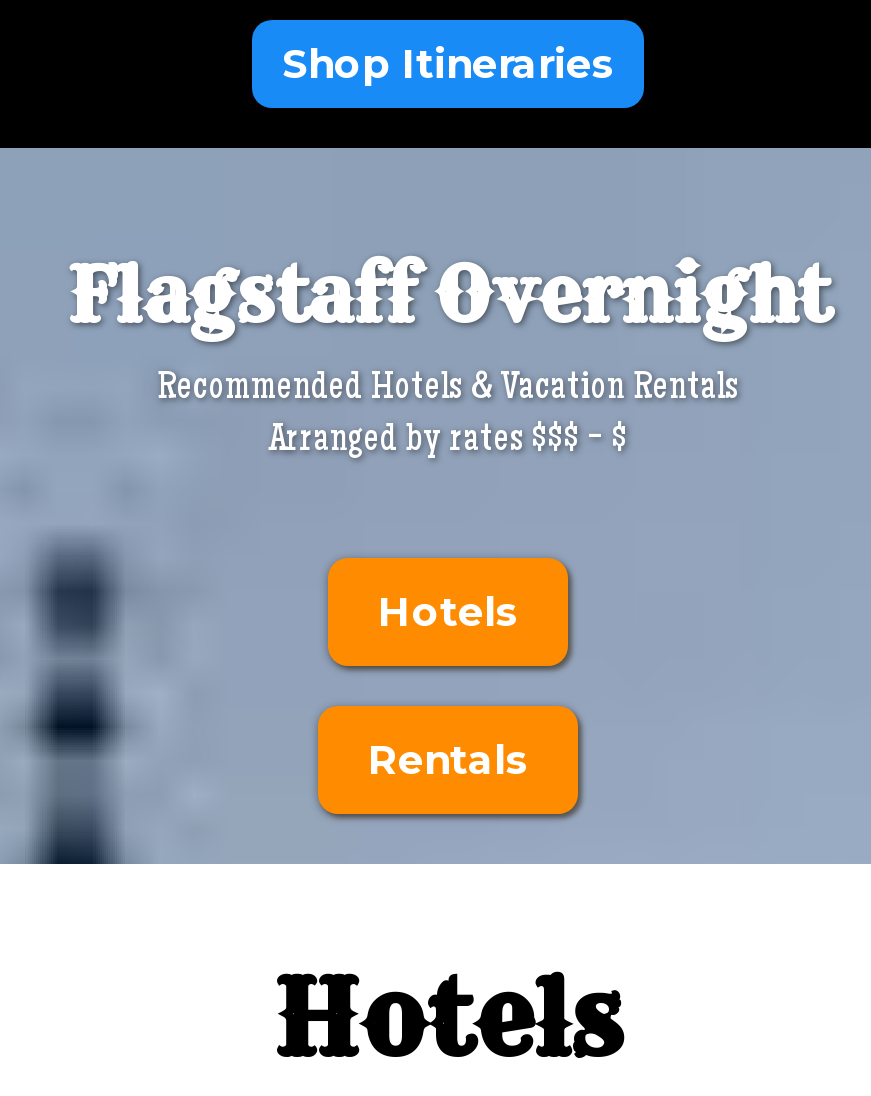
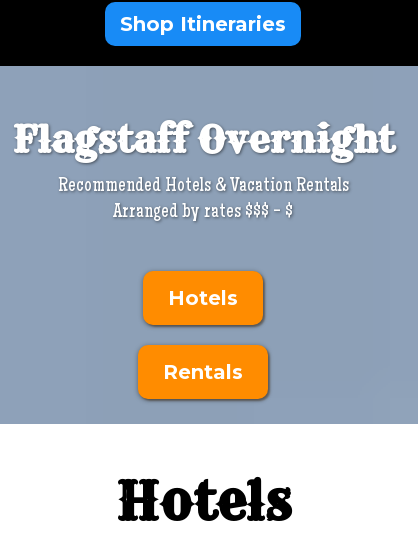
- [image]
